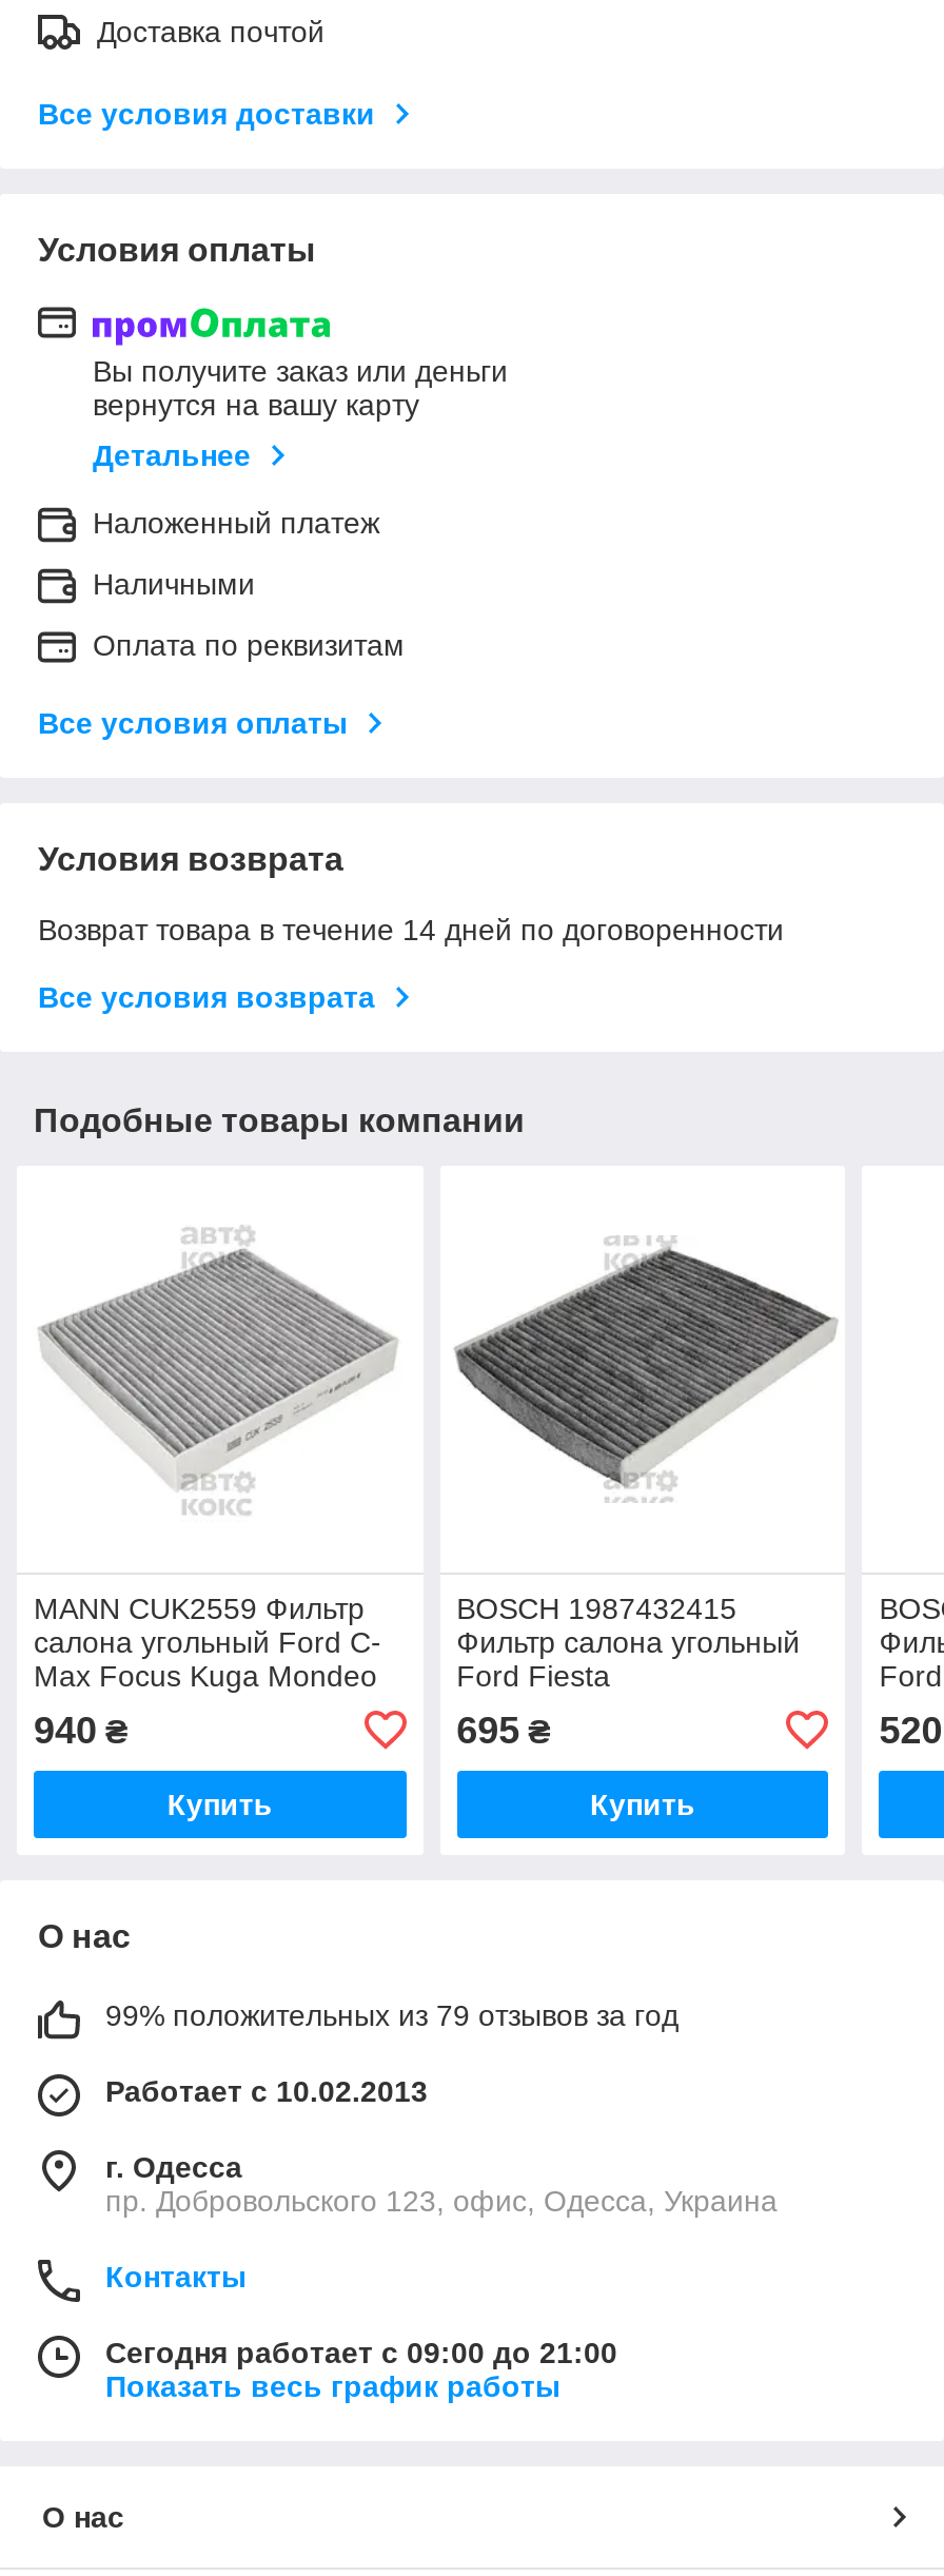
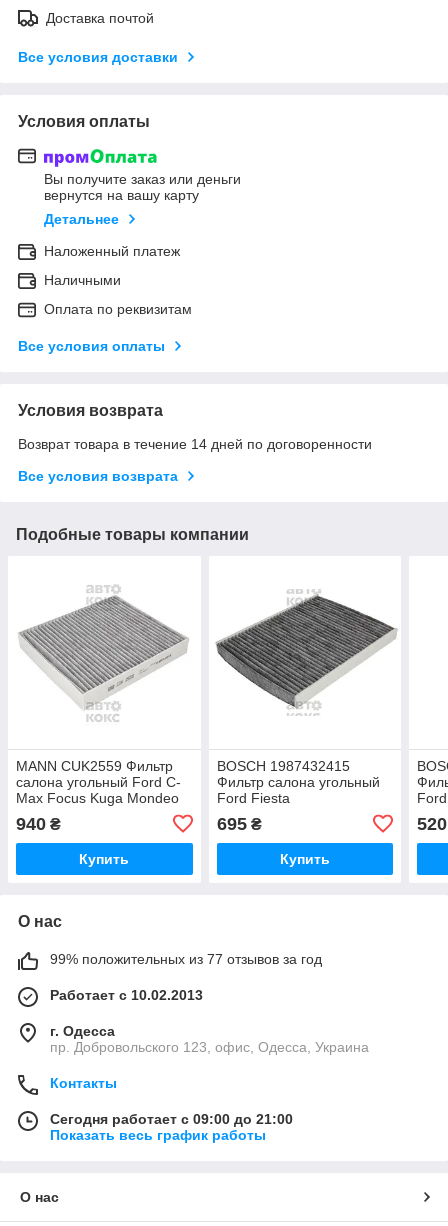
- 99% положительных из 79 отзывов за год
+ 99% положительных из 77 отзывов за год
